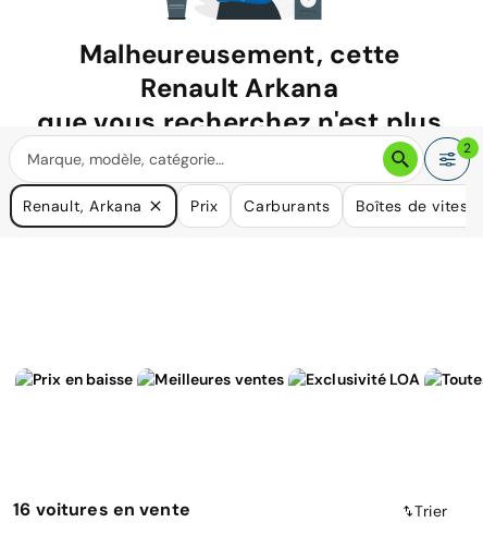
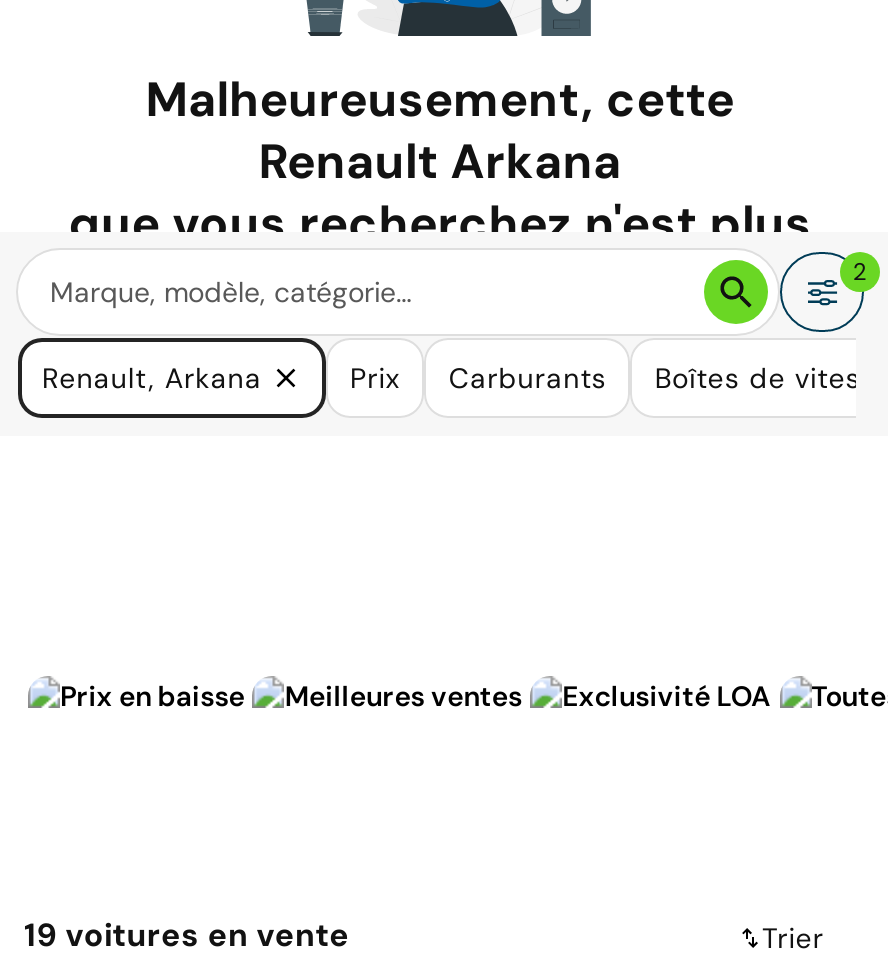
- 16 voitures en vente
+ 19 voitures en vente
